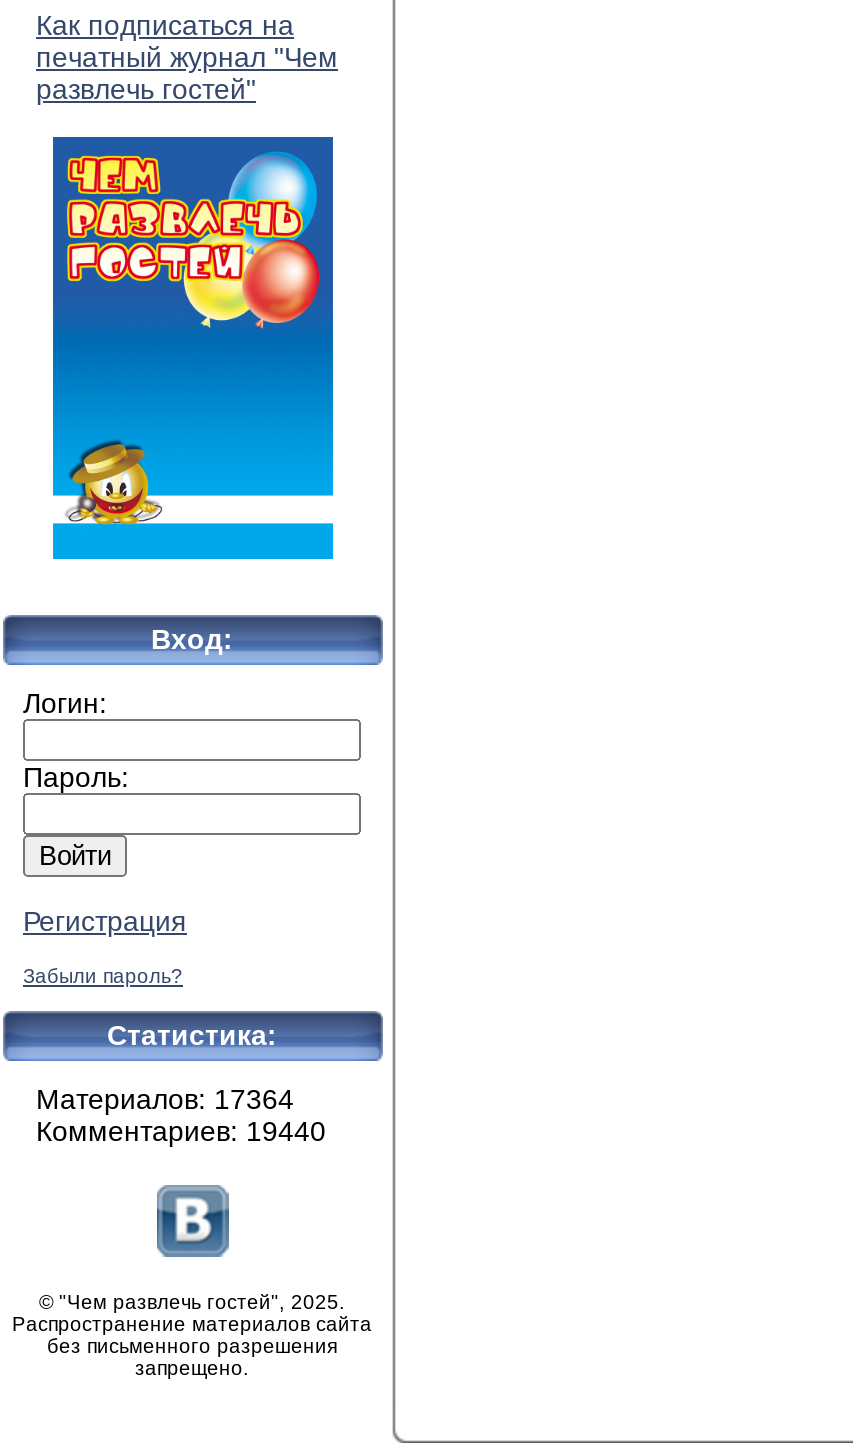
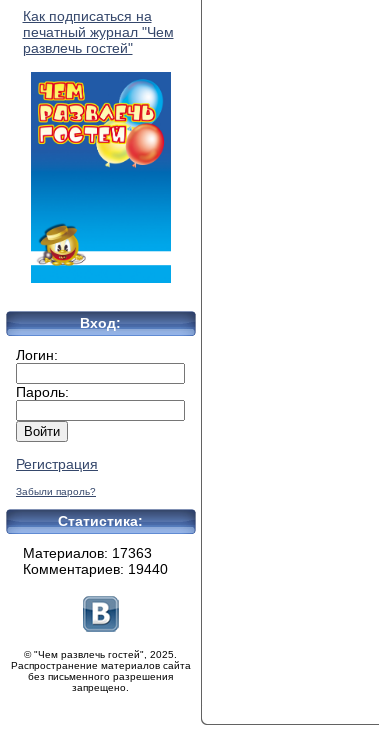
- Материалов: 17364
+ Материалов: 17363
